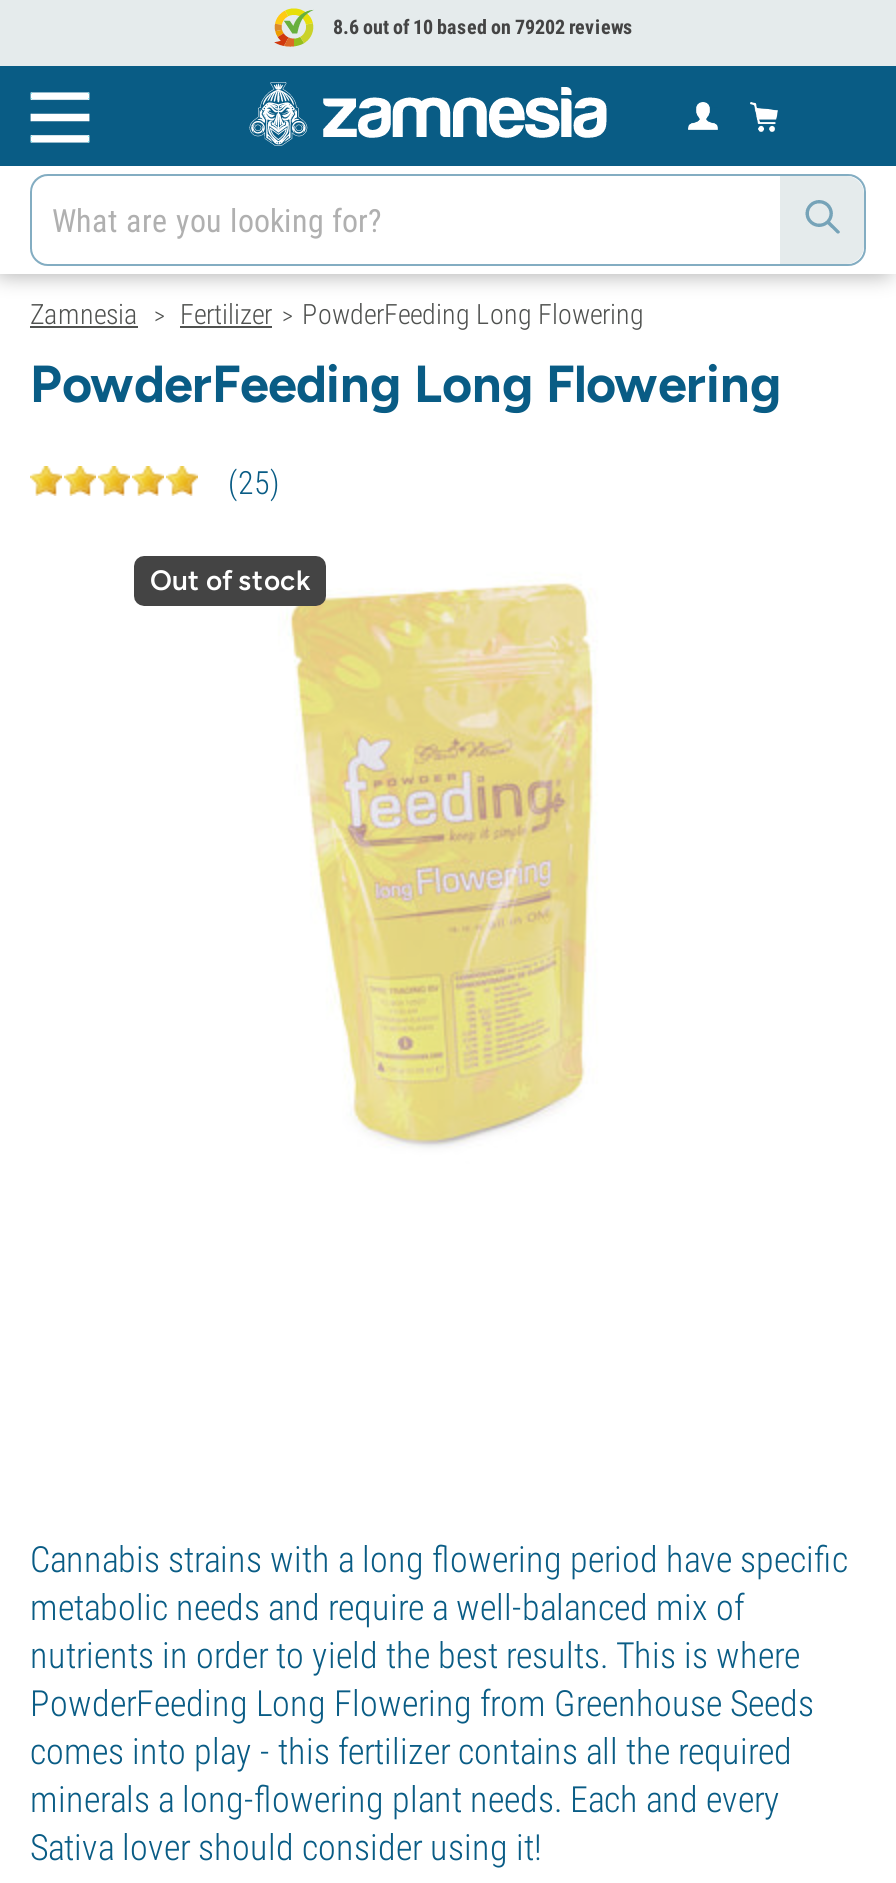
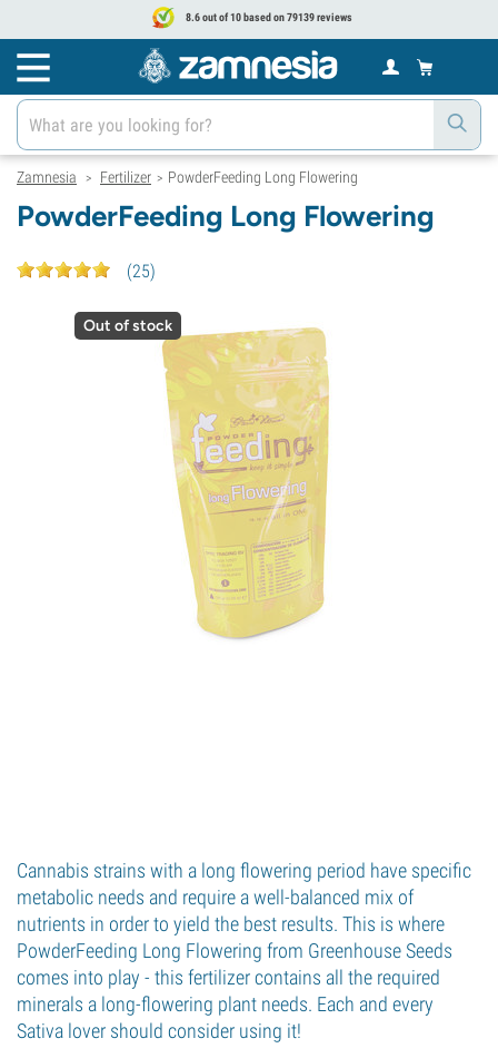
- 8.6 out of 10 based on 79202 reviews
+ 8.6 out of 10 based on 79139 reviews
